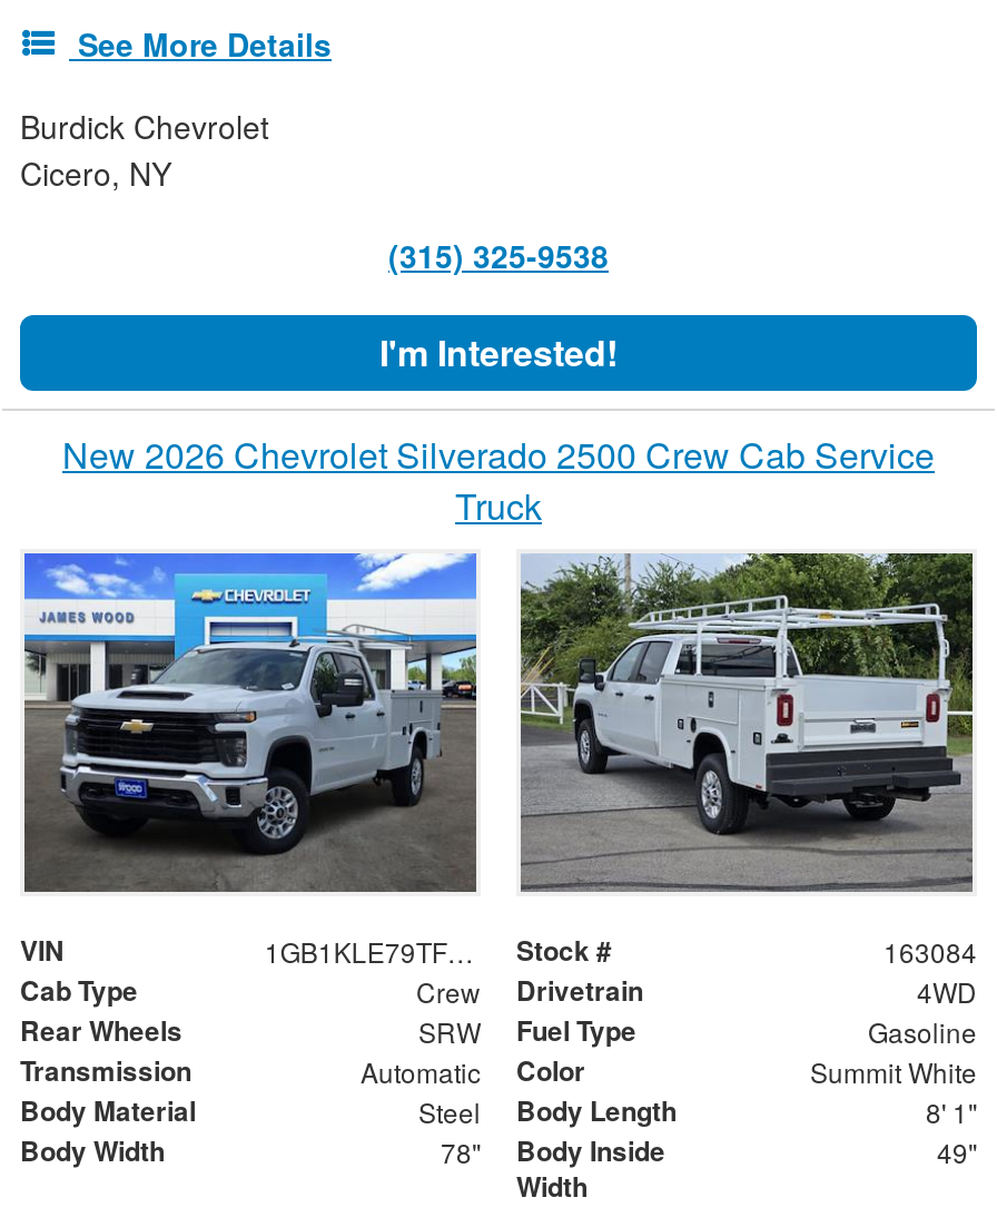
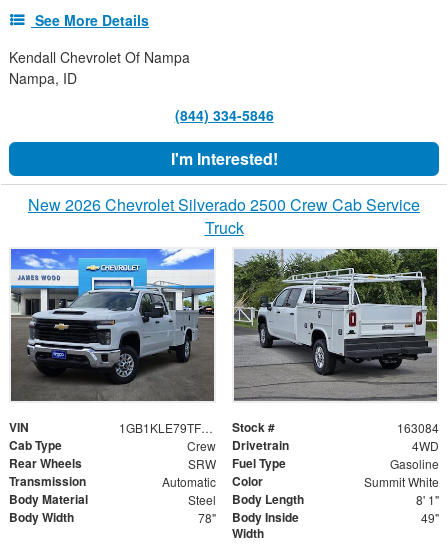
- Burdick Chevrolet
- Cicero, NY
+ Kendall Chevrolet Of Nampa
+ Nampa, ID

- (315) 325-9538
+ (844) 334-5846
